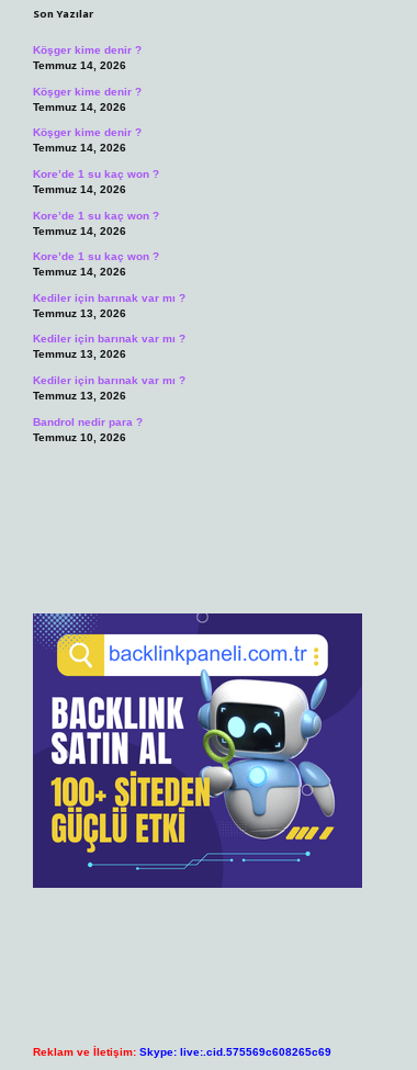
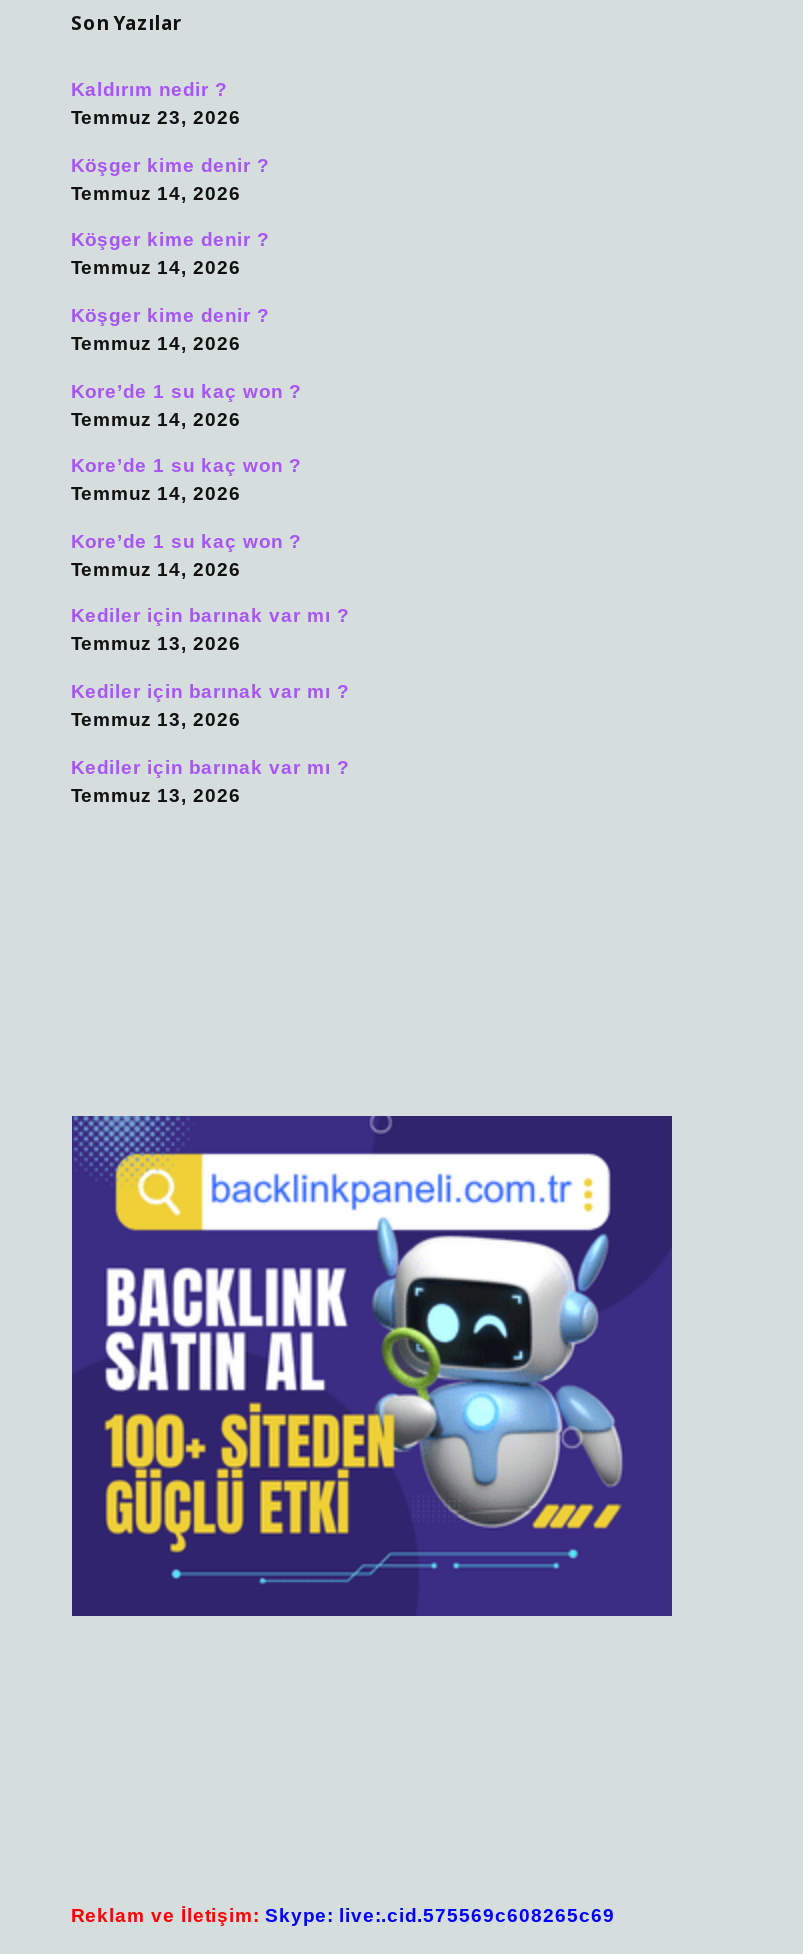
+ Kaldırım nedir ?
+ Temmuz 23, 2026

moved down: Köşger kime denir ? | Temmuz 14, 2026 | Köşger kime denir ? | ... | Kediler için barınak var mı ? | Temmuz 13, 2026

- Bandrol nedir para ?
- Temmuz 10, 2026
